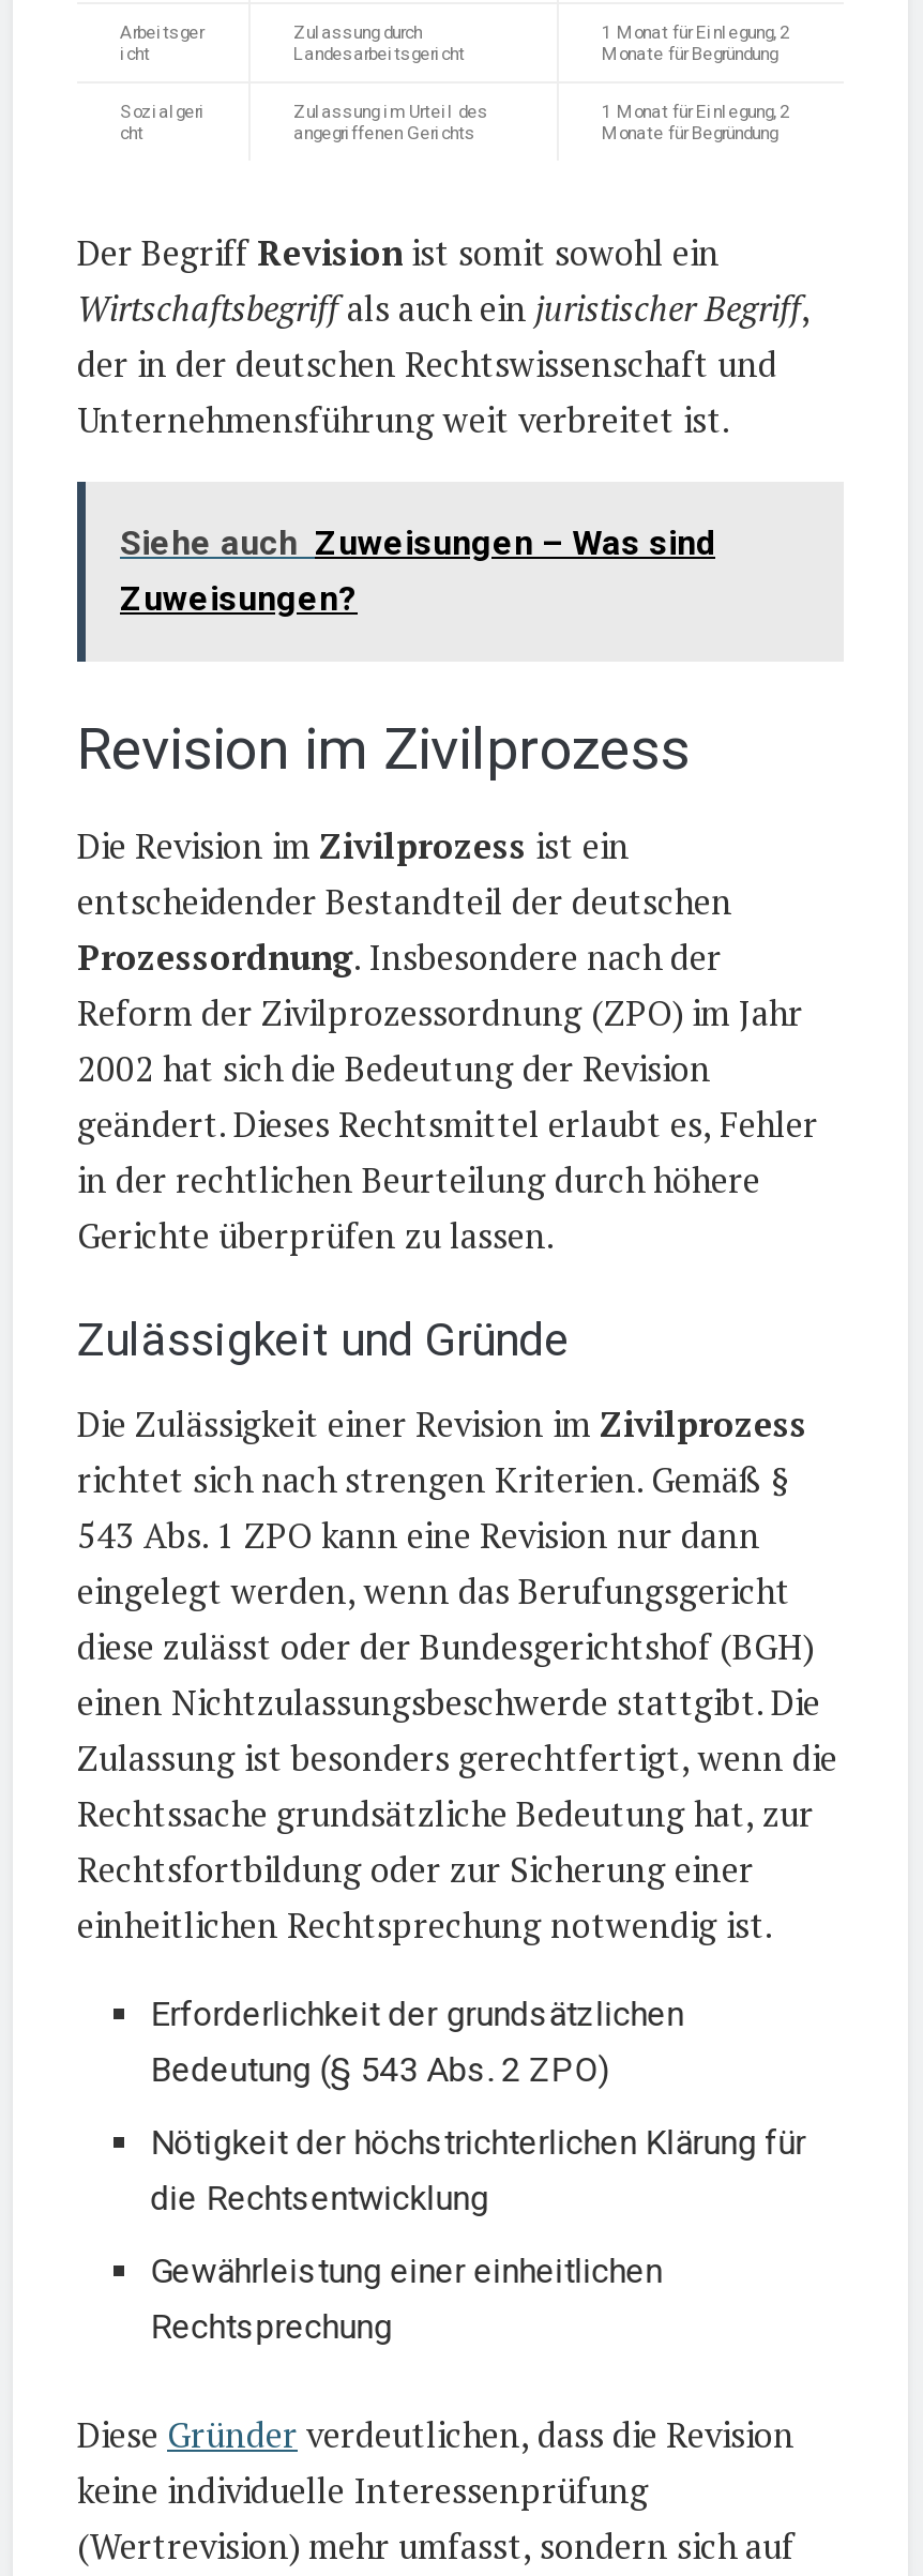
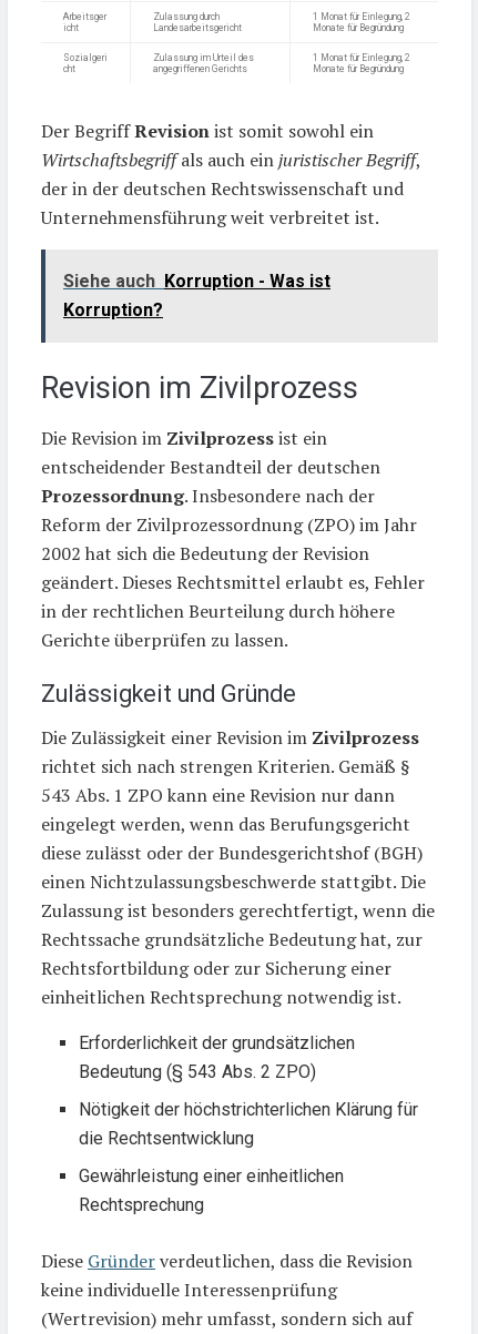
- Siehe auch Zuweisungen – Was sind
- Zuweisungen?
+ Siehe auch Korruption - Was ist
+ Korruption?
